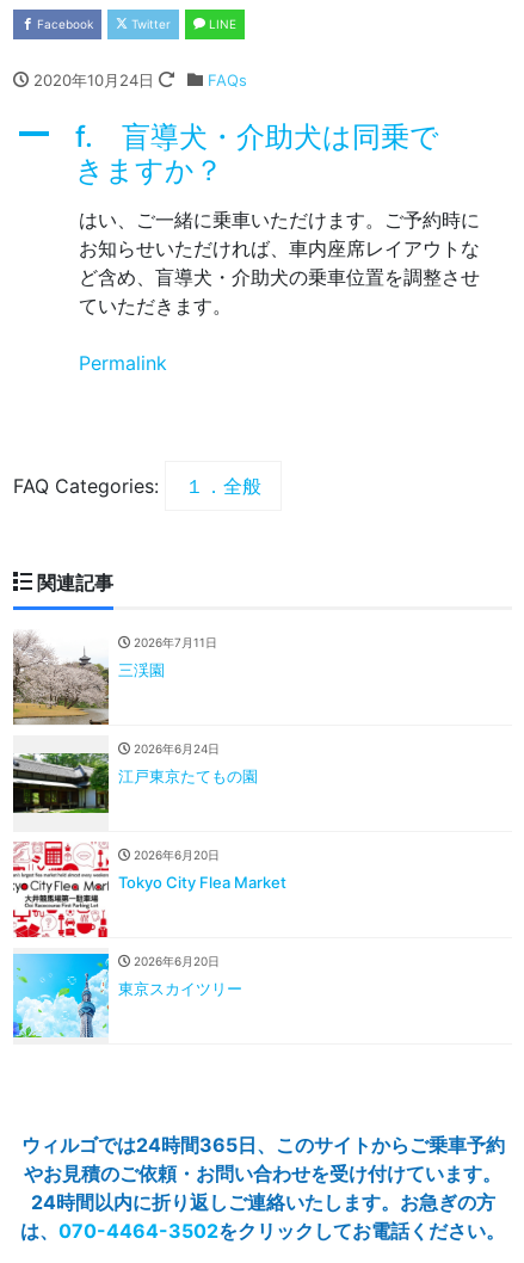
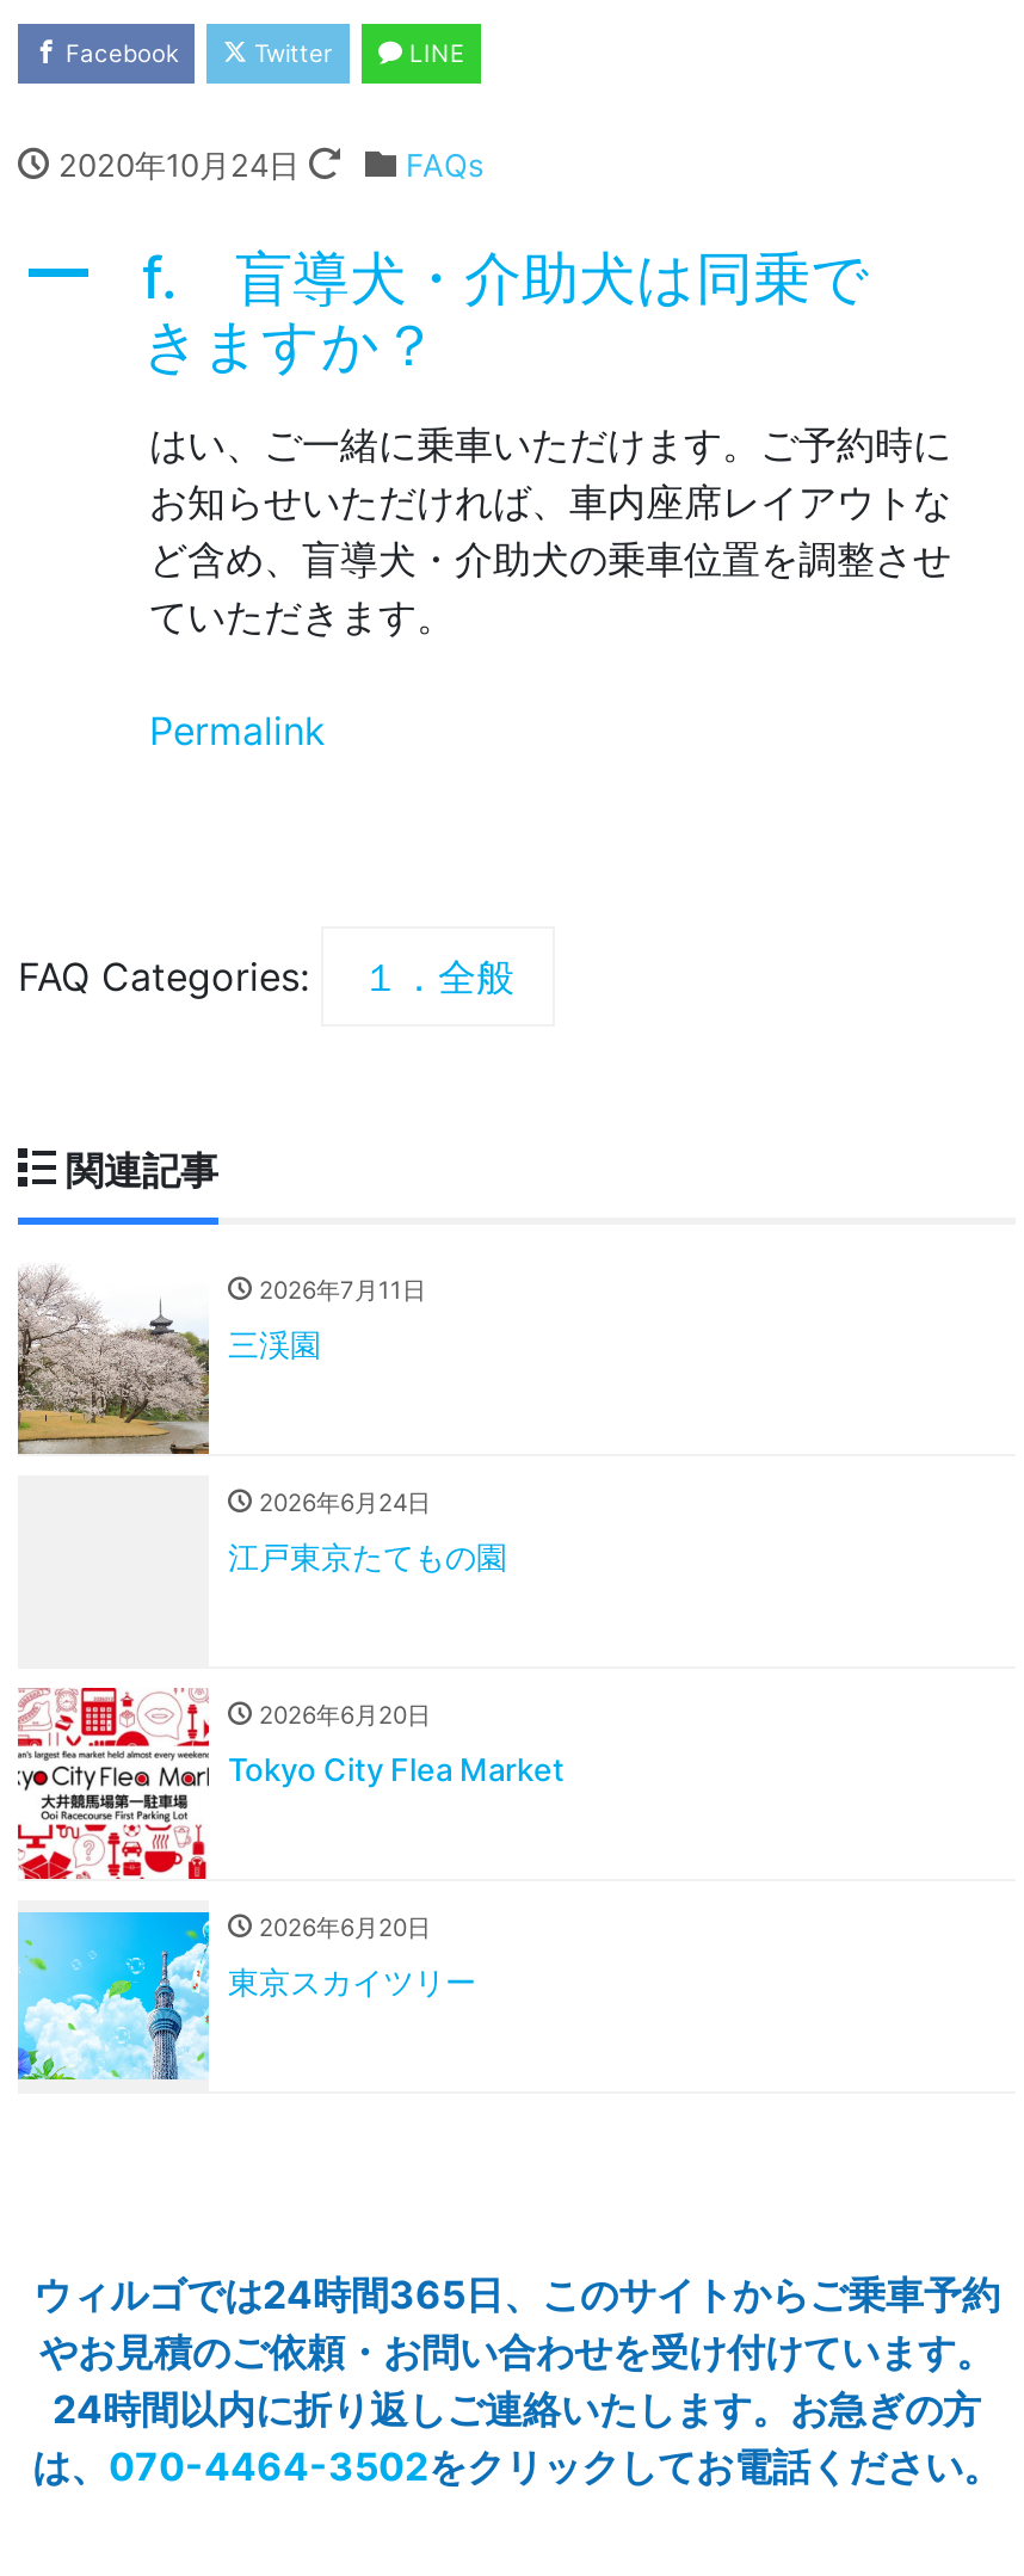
- [image]
